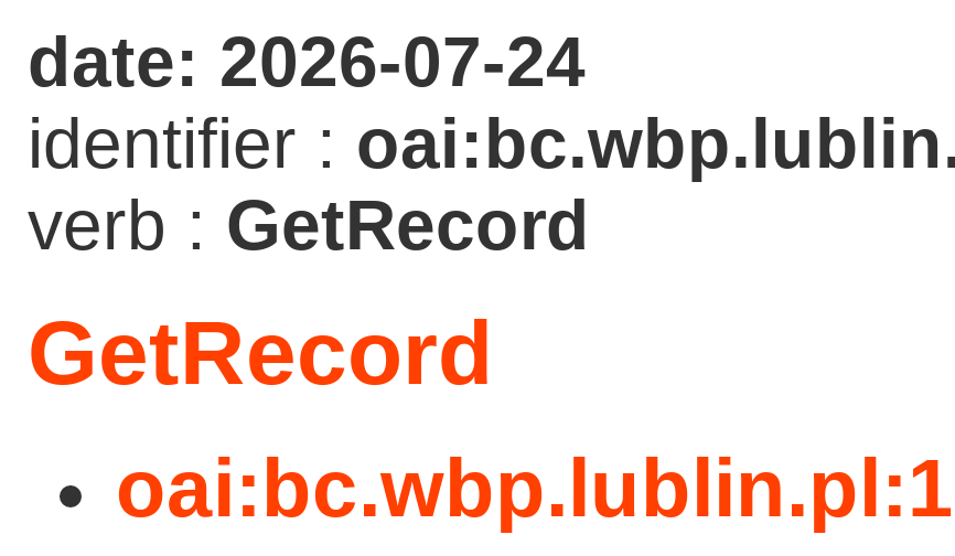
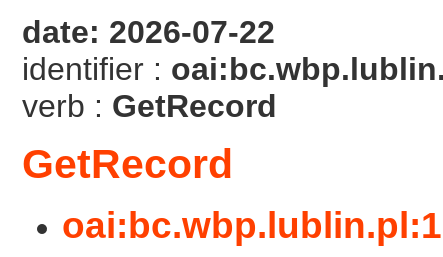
- date: 2026-07-24
+ date: 2026-07-22
